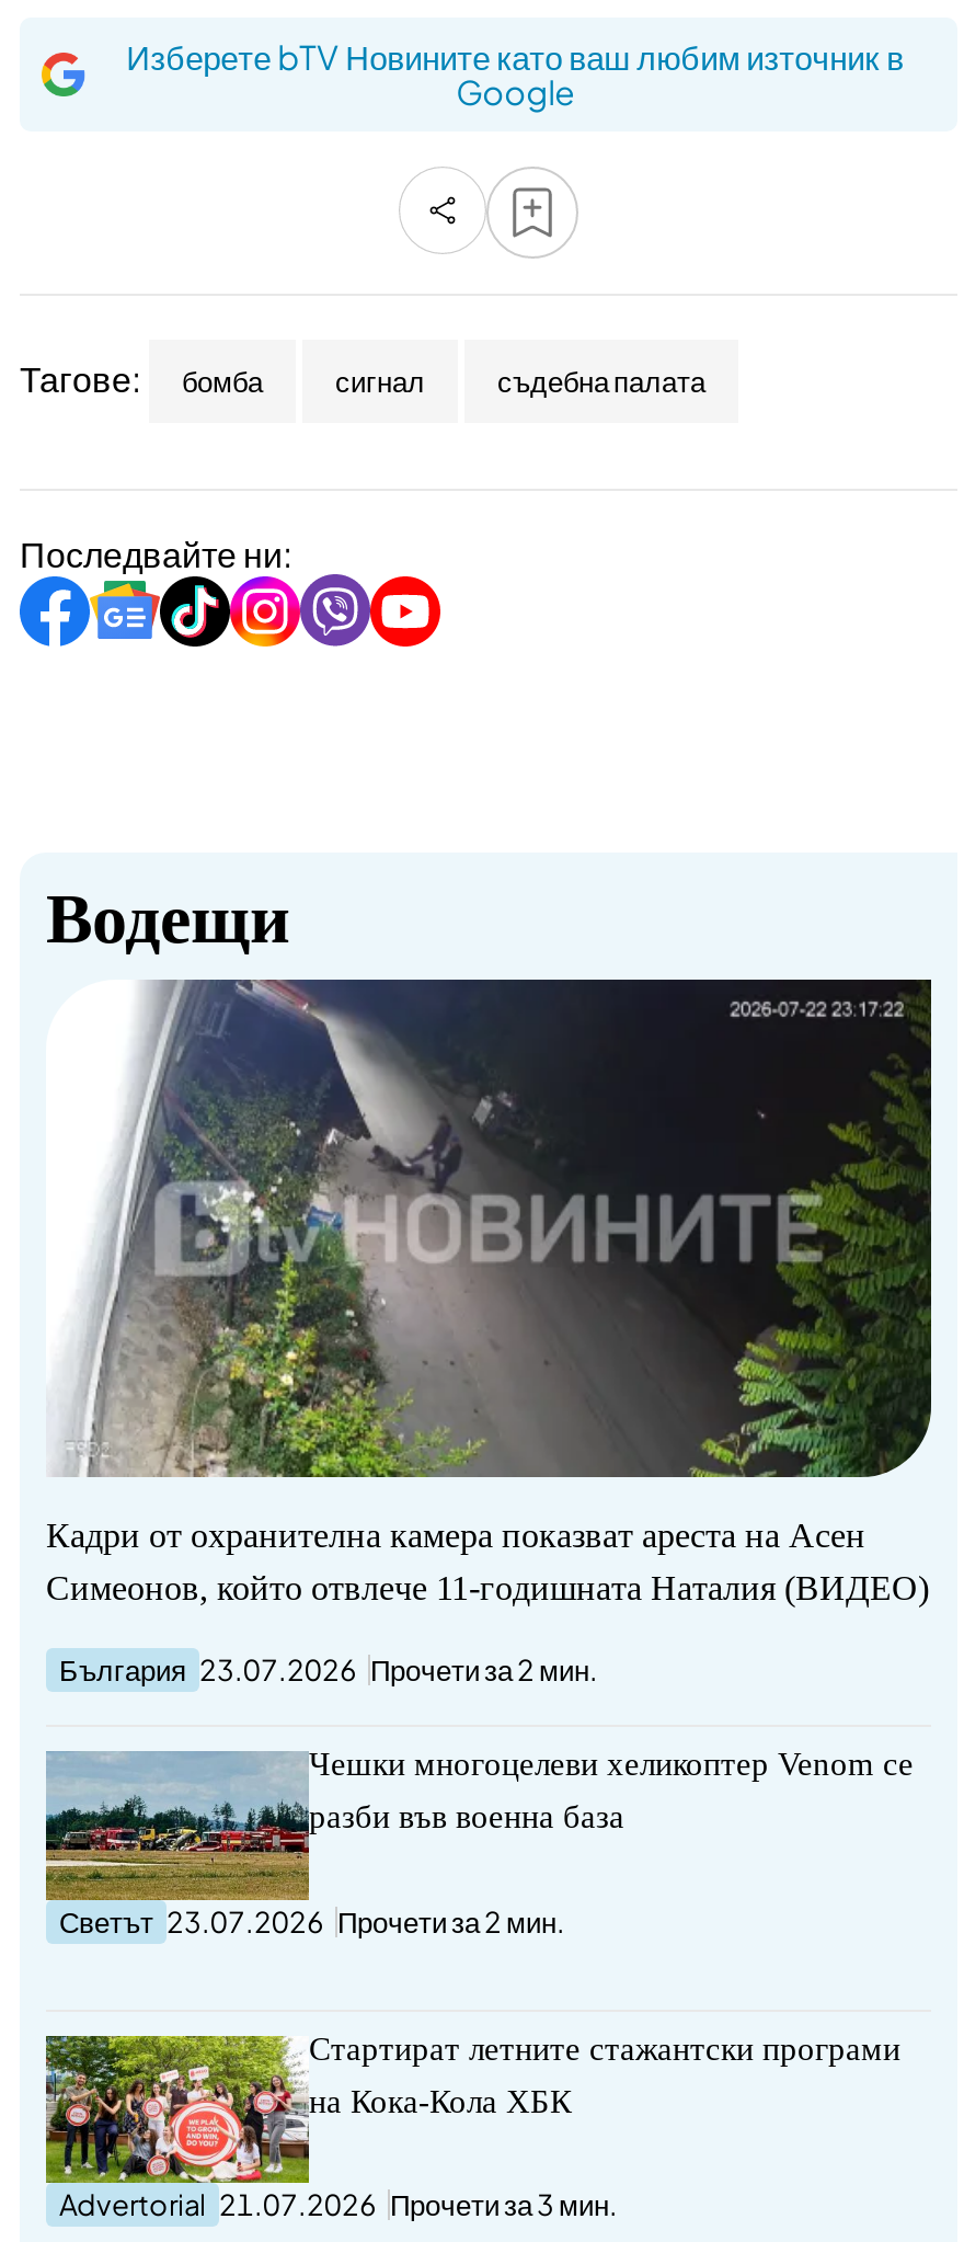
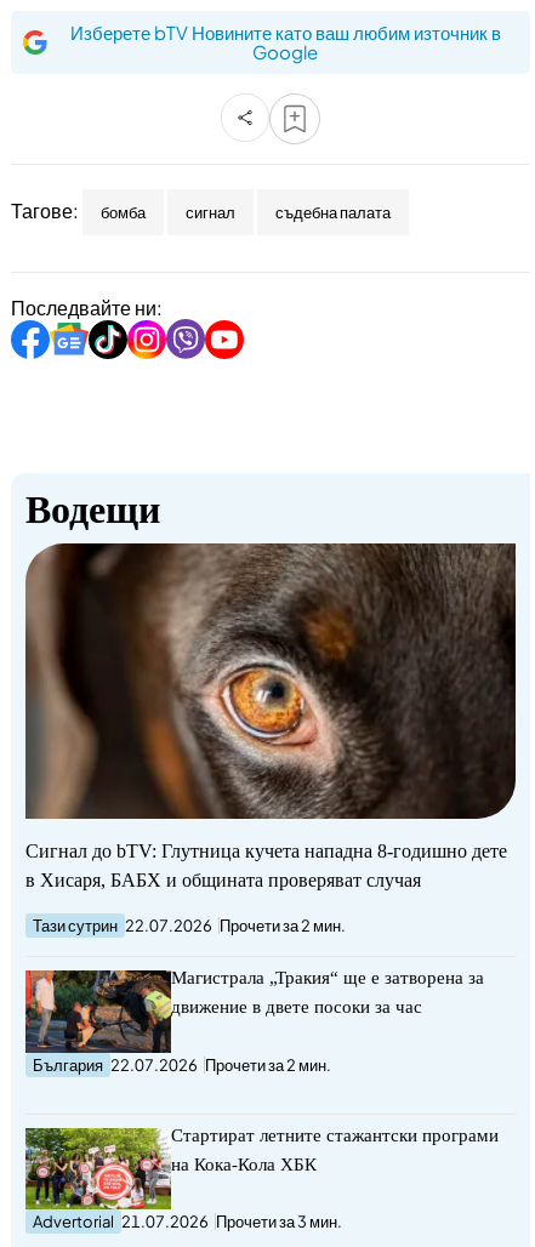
- [image]
- Кадри от охранителна камера показват ареста на Асен
- Симеонов, който отвлече 11-годишната Наталия (ВИДЕО)
+ [image]
+ Сигнал до bTV: Глутница кучета нападна 8-годишно дете
+ в Хисаря, БАБХ и общината проверяват случая

- България 23.07.2026 Прочети за 2 мин.
+ Тази сутрин 22.07.2026 Прочети за 2 мин.

- [image]
- Чешки многоцелеви хеликоптер Venom се
+ [image]
+ Магистрала „Тракия“ ще е затворена за

- разби във военна база
+ движение в двете посоки за час

- Светът 23.07.2026 Прочети за 2 мин.
+ България 22.07.2026 Прочети за 2 мин.
